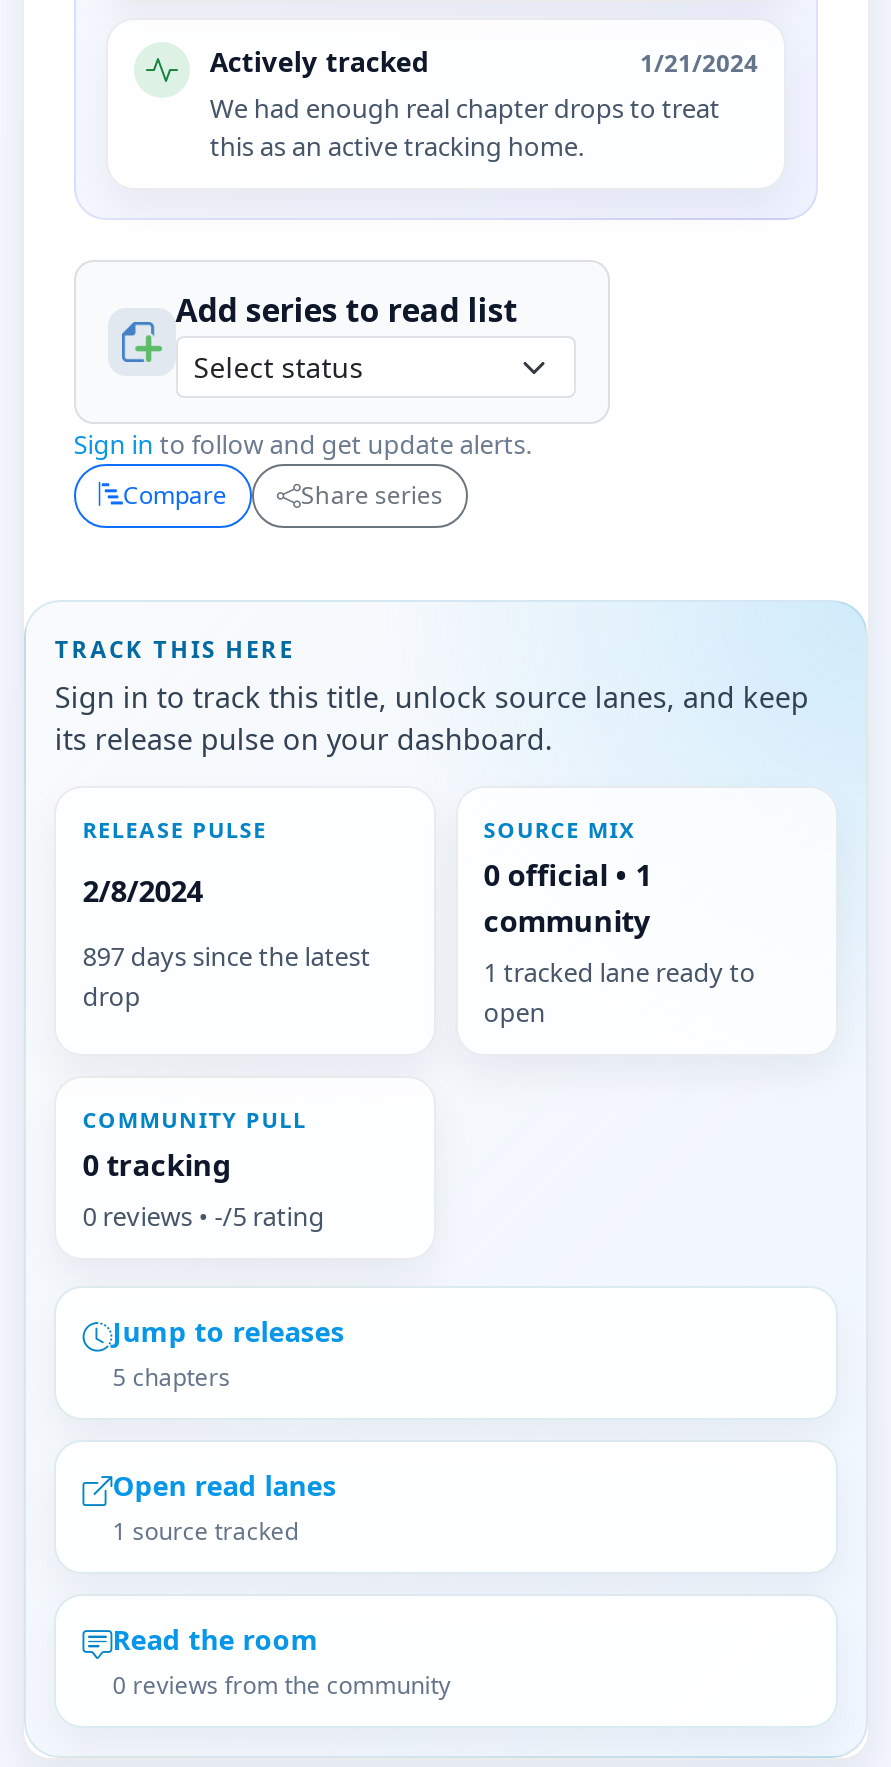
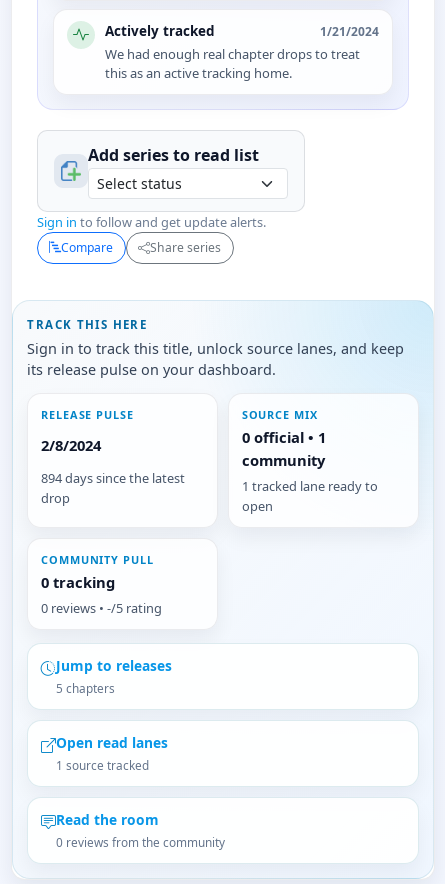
- 897 days since the latest
+ 894 days since the latest
